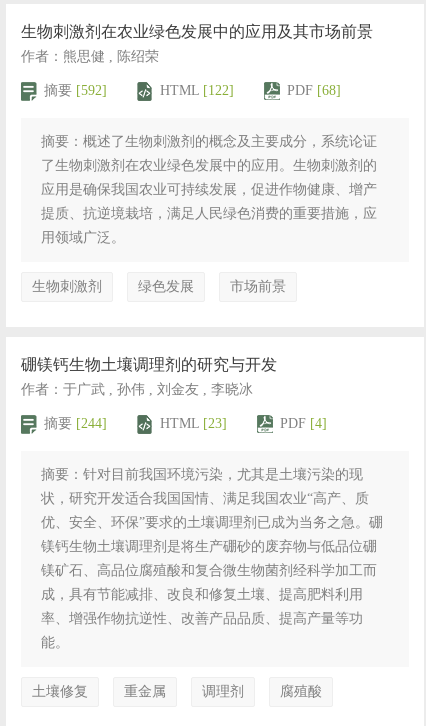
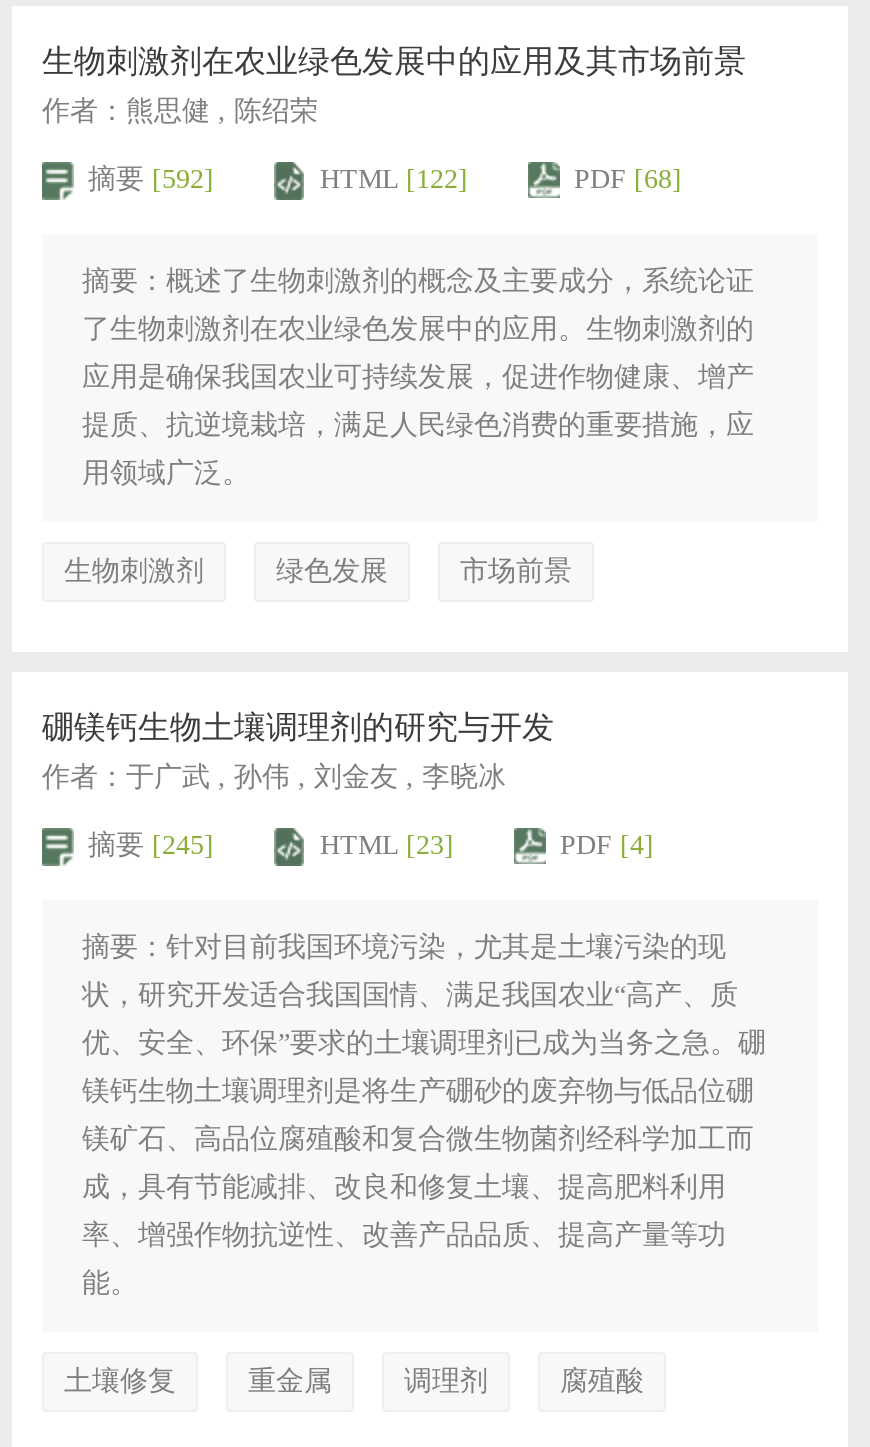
- 摘要[244]
+ 摘要[245]
